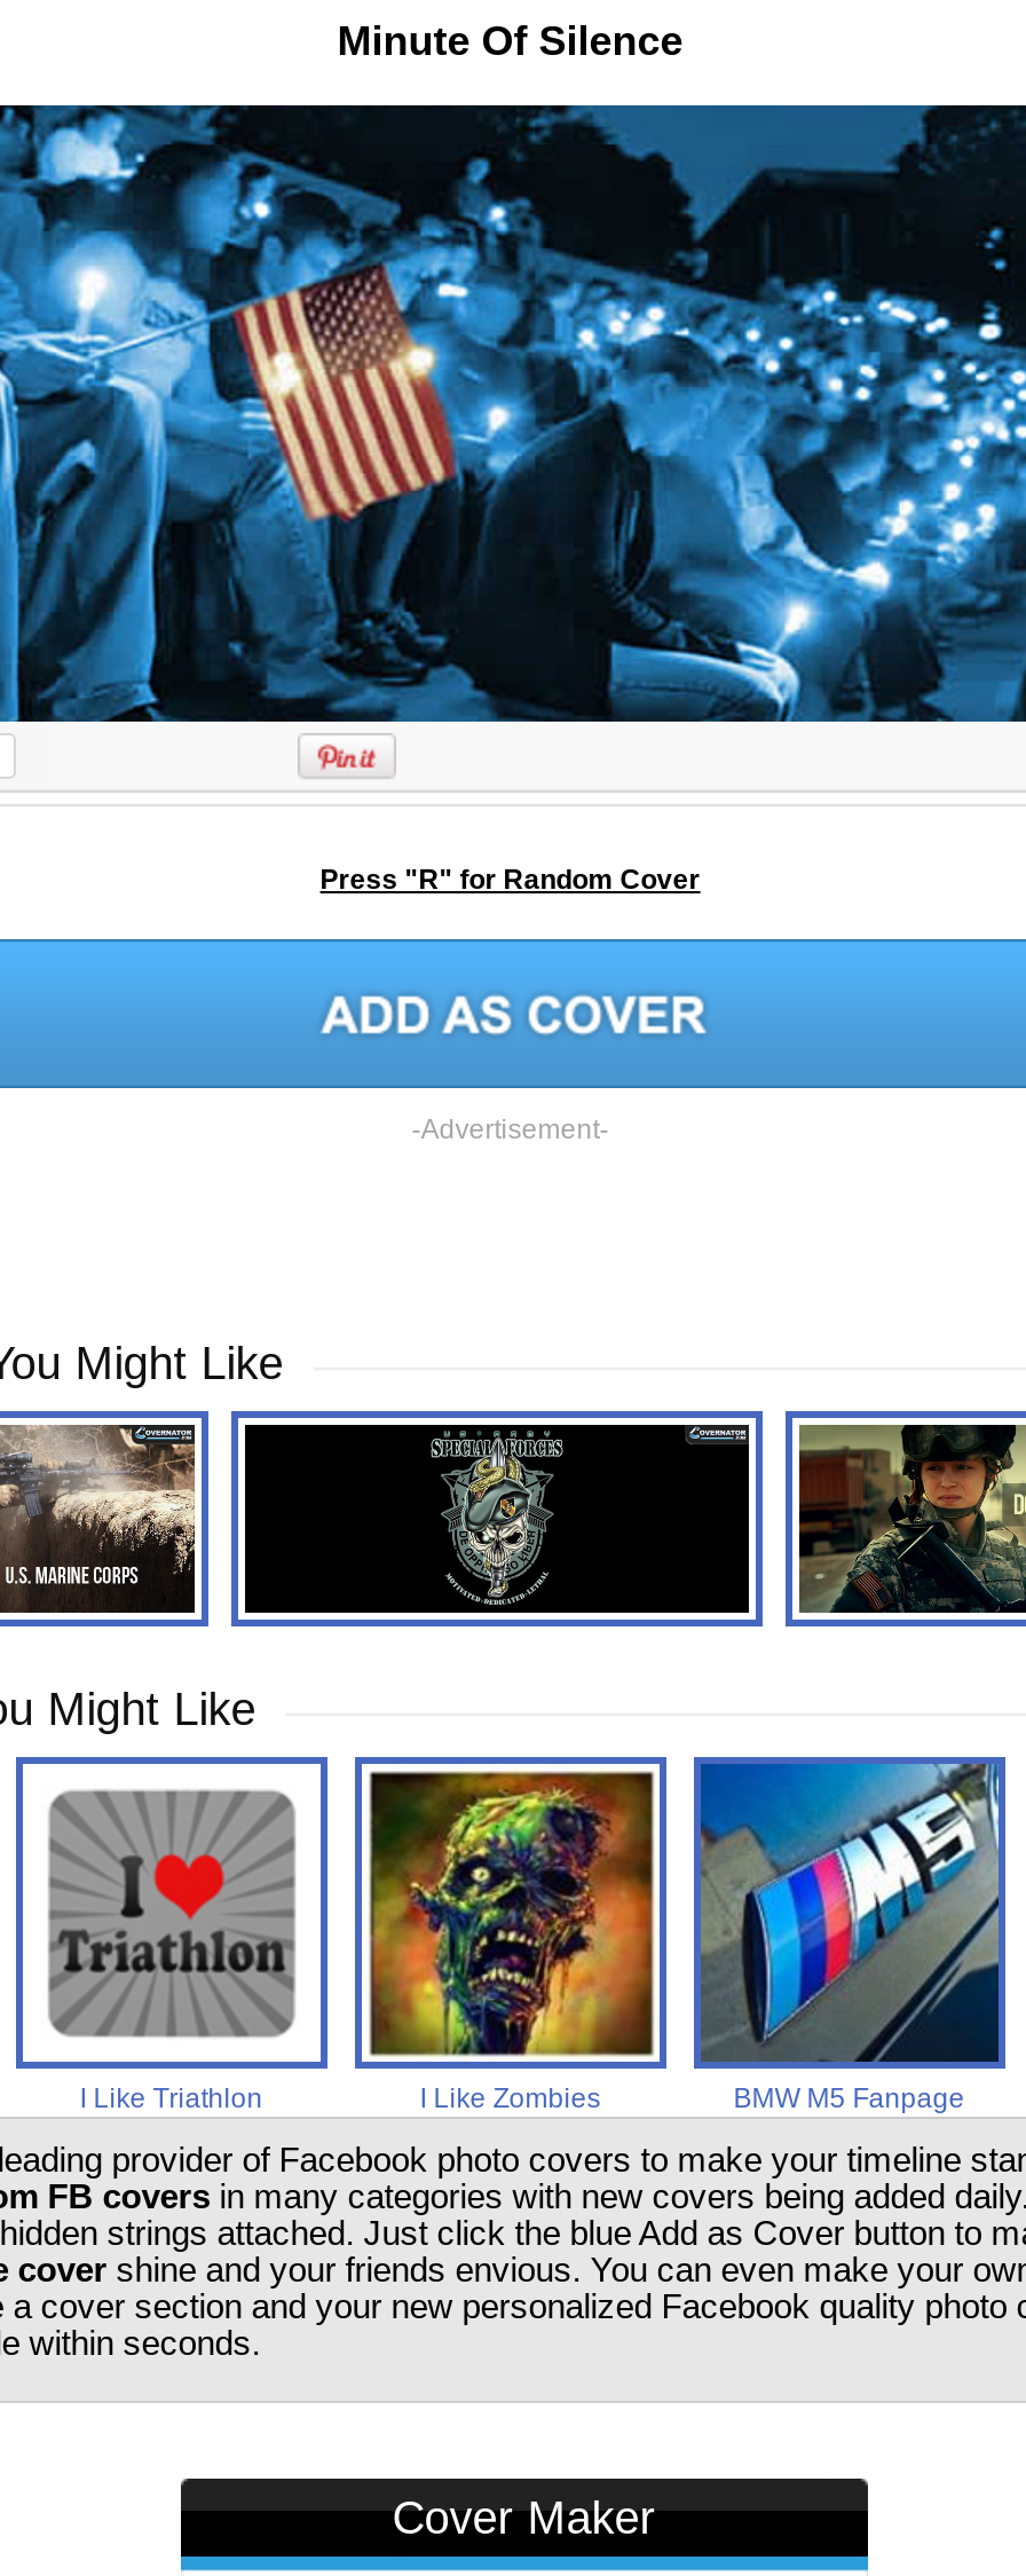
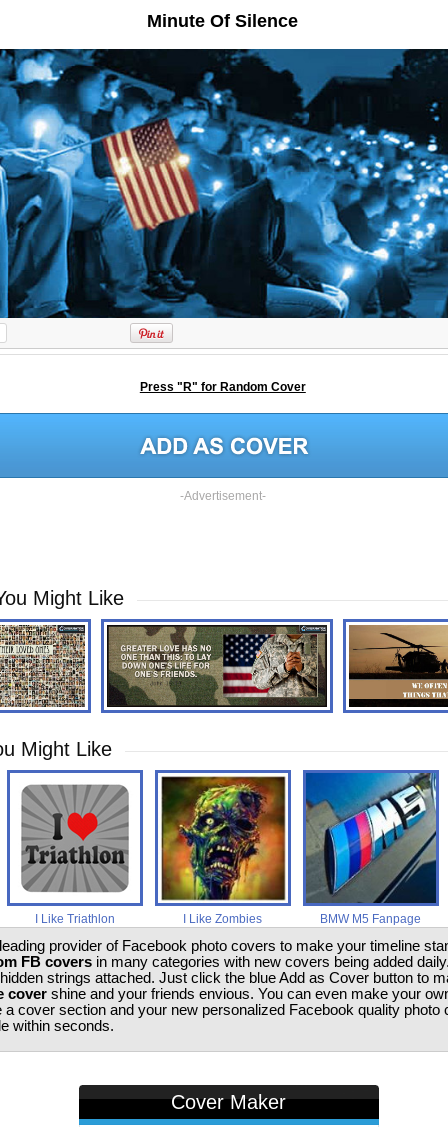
- [image]
+ [image]

- [image]
+ [image]

- [image]
+ [image]
